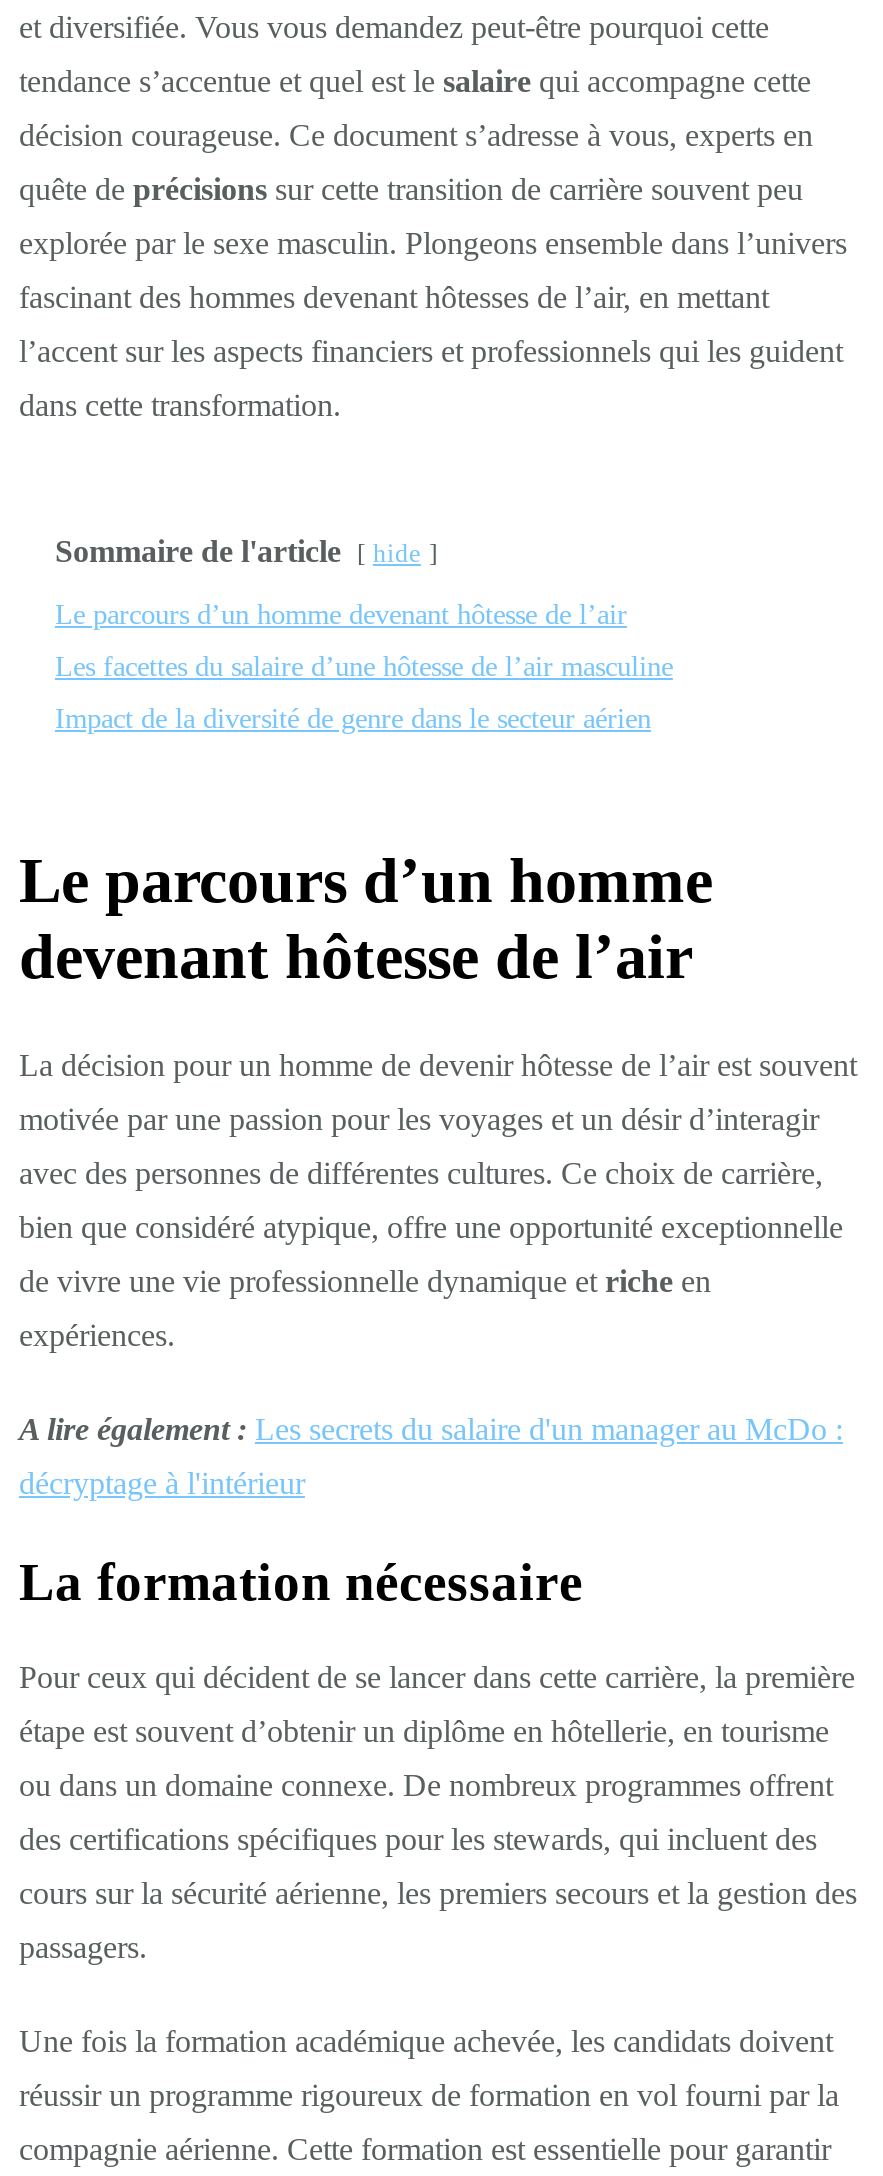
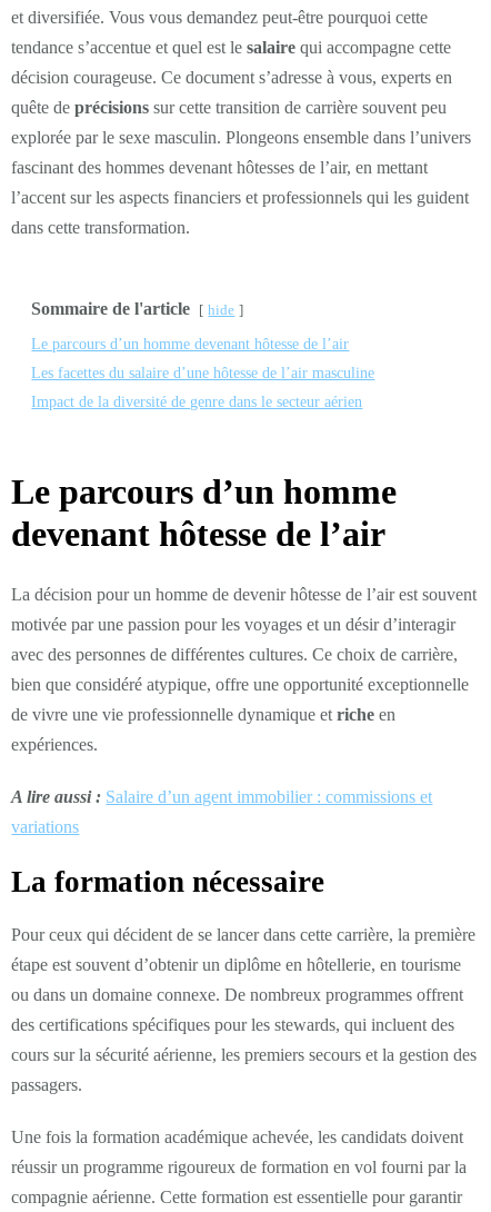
- A lire également : Les secrets du salaire d'un manager au McDo :
+ A lire aussi : Salaire d’un agent immobilier : commissions et

- décryptage à l'intérieur
+ variations
